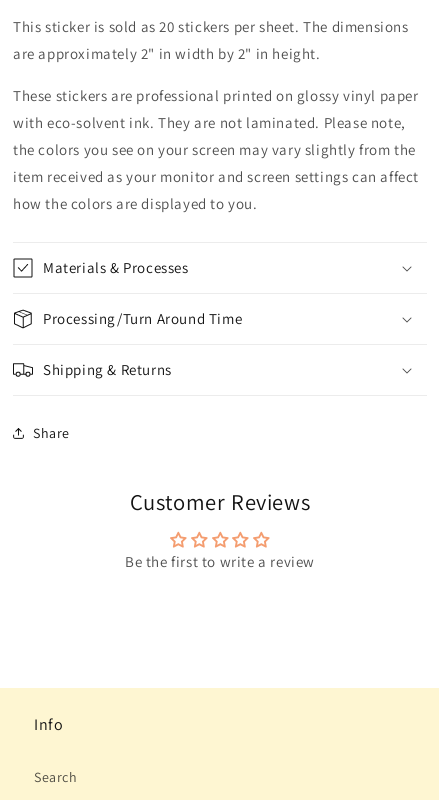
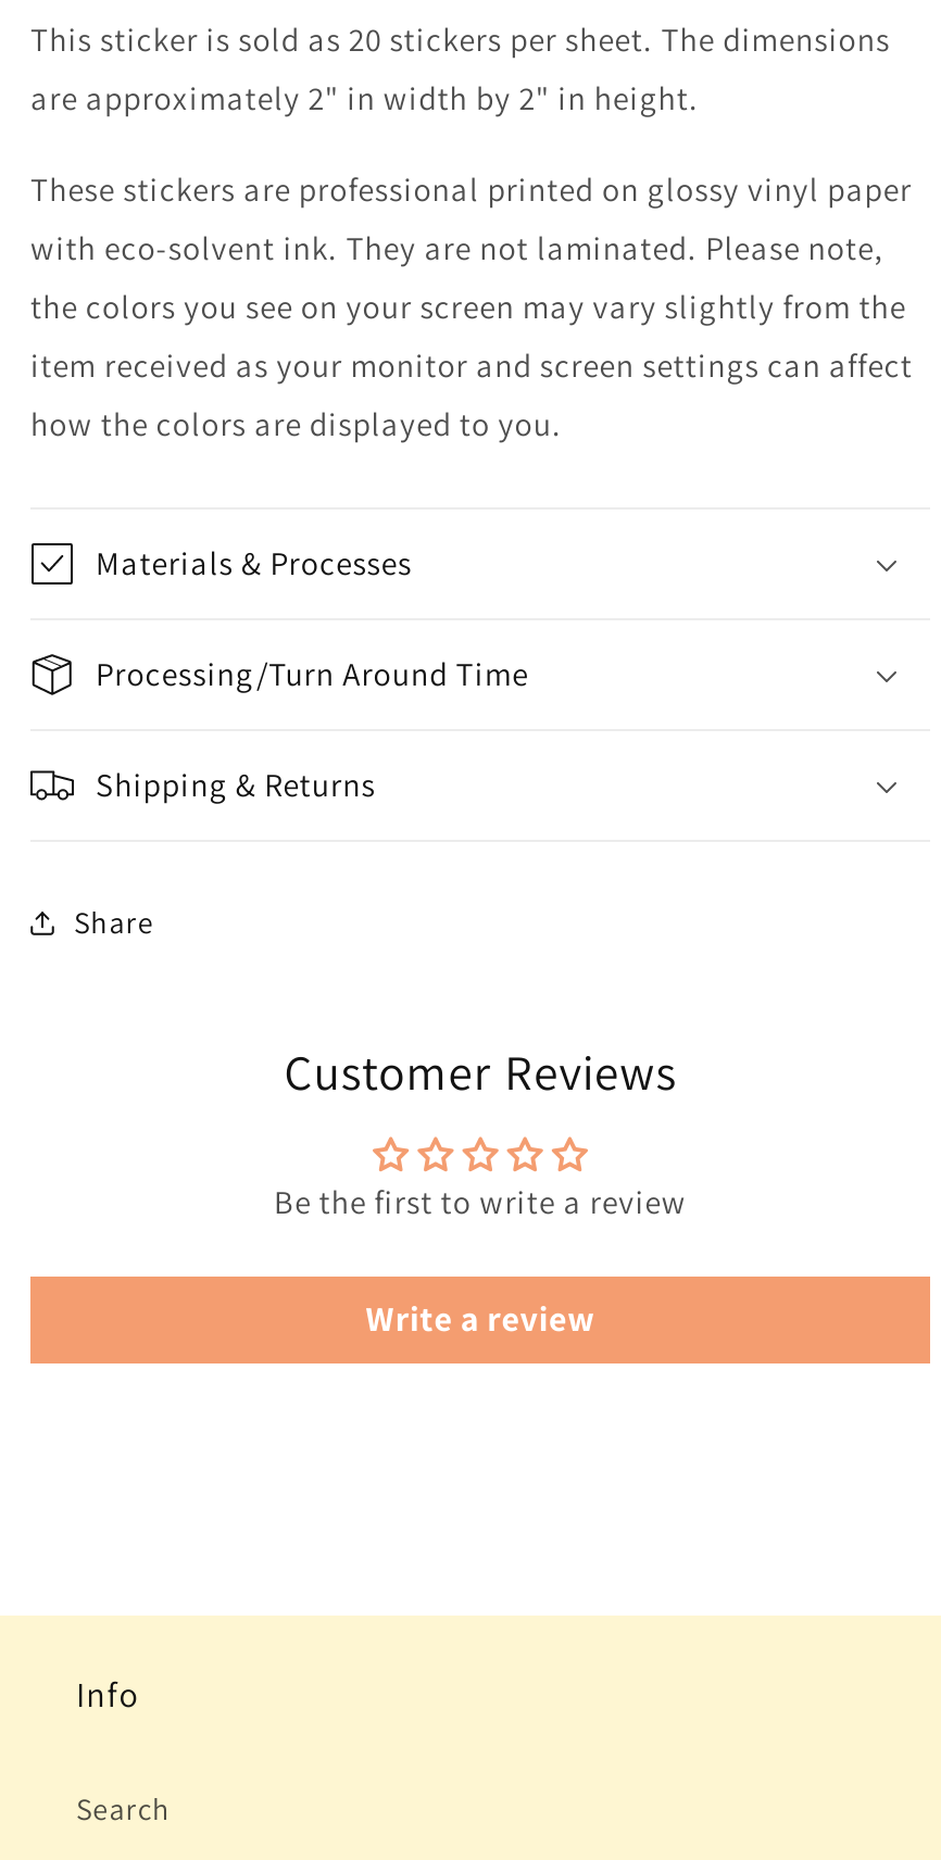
+ Write a review
